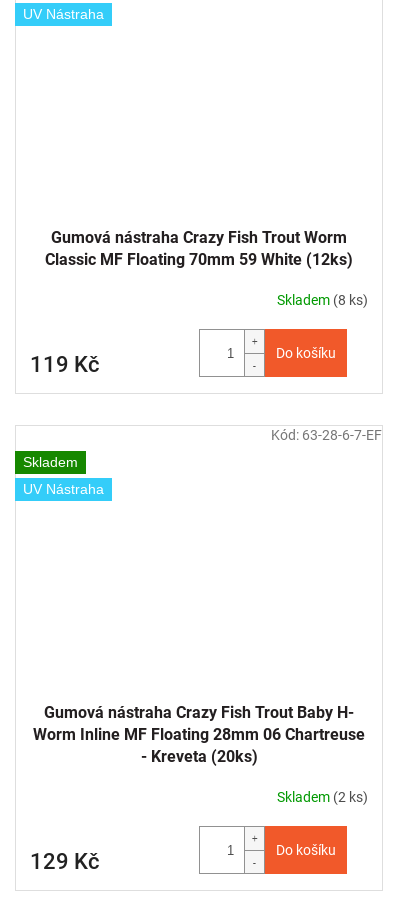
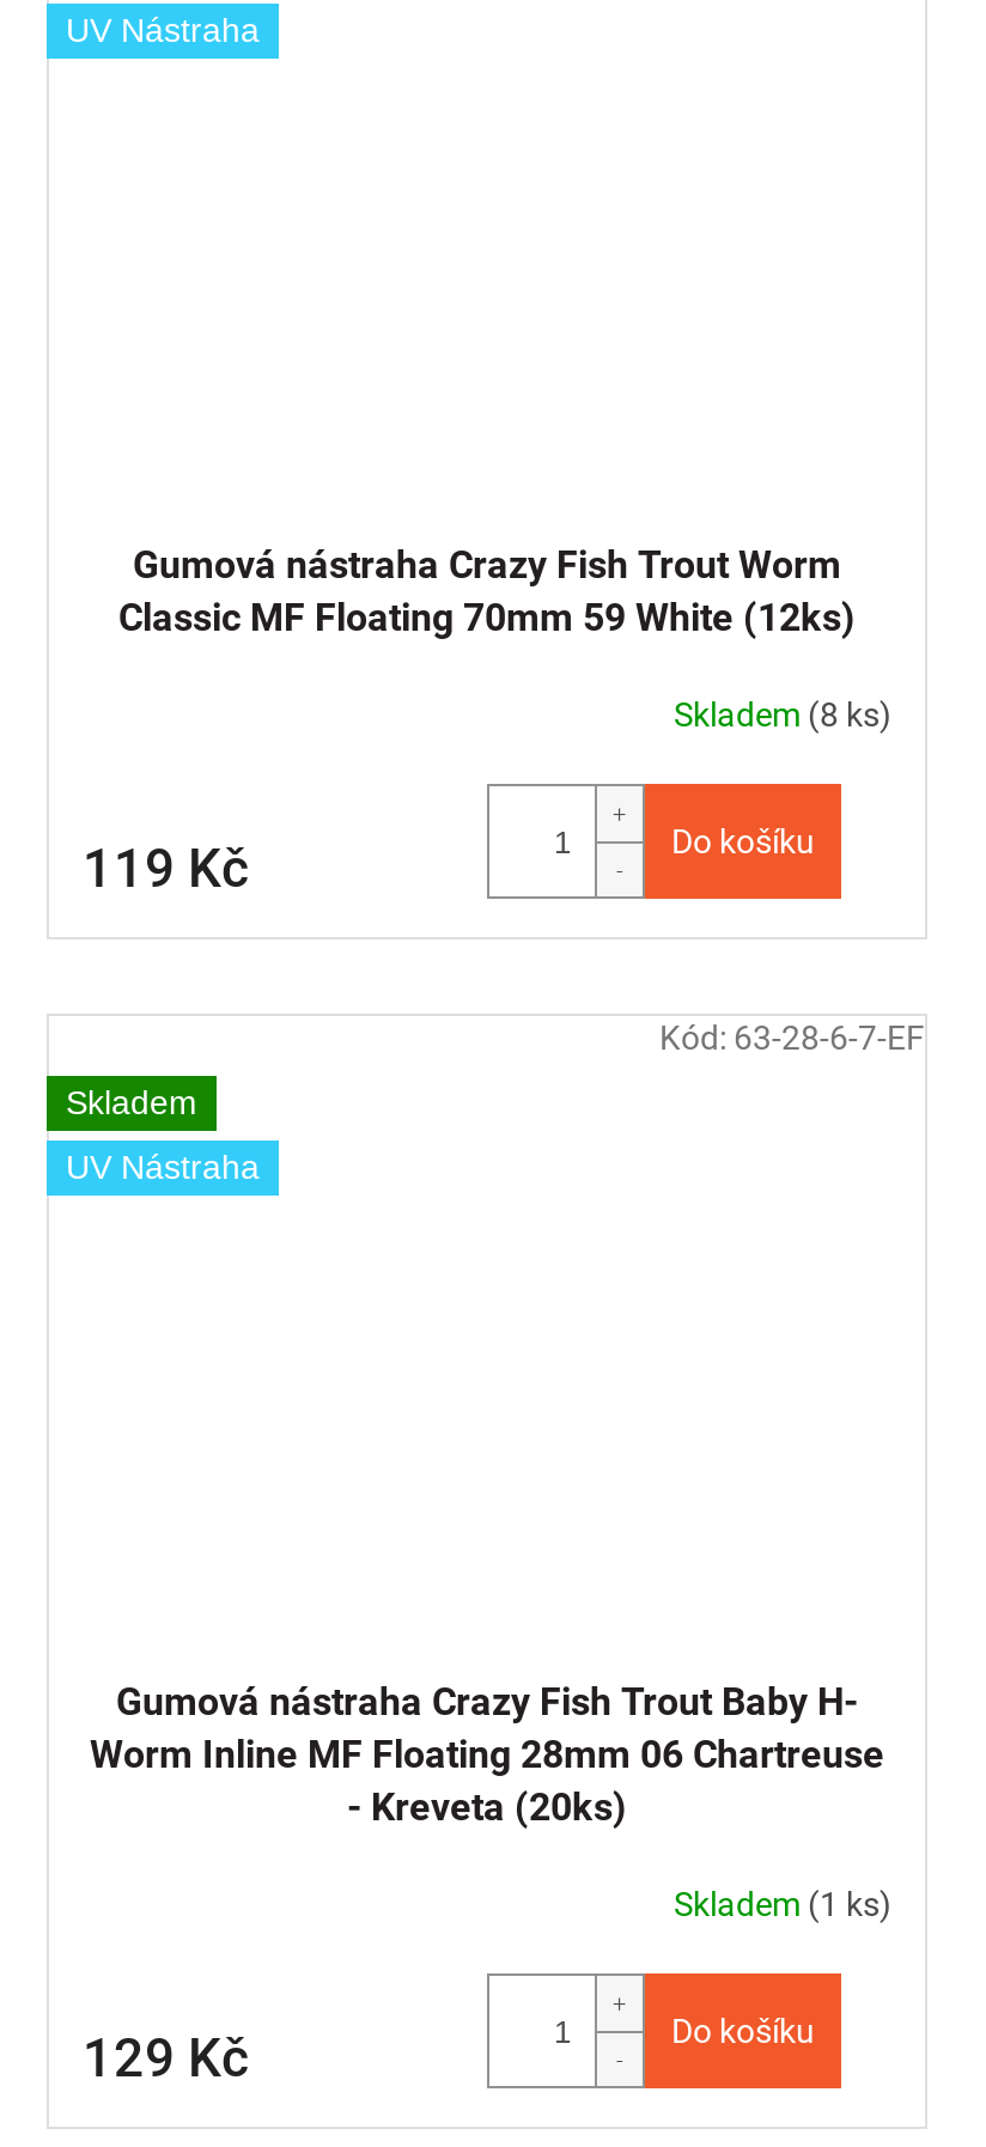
- Skladem (2 ks)
+ Skladem (1 ks)
